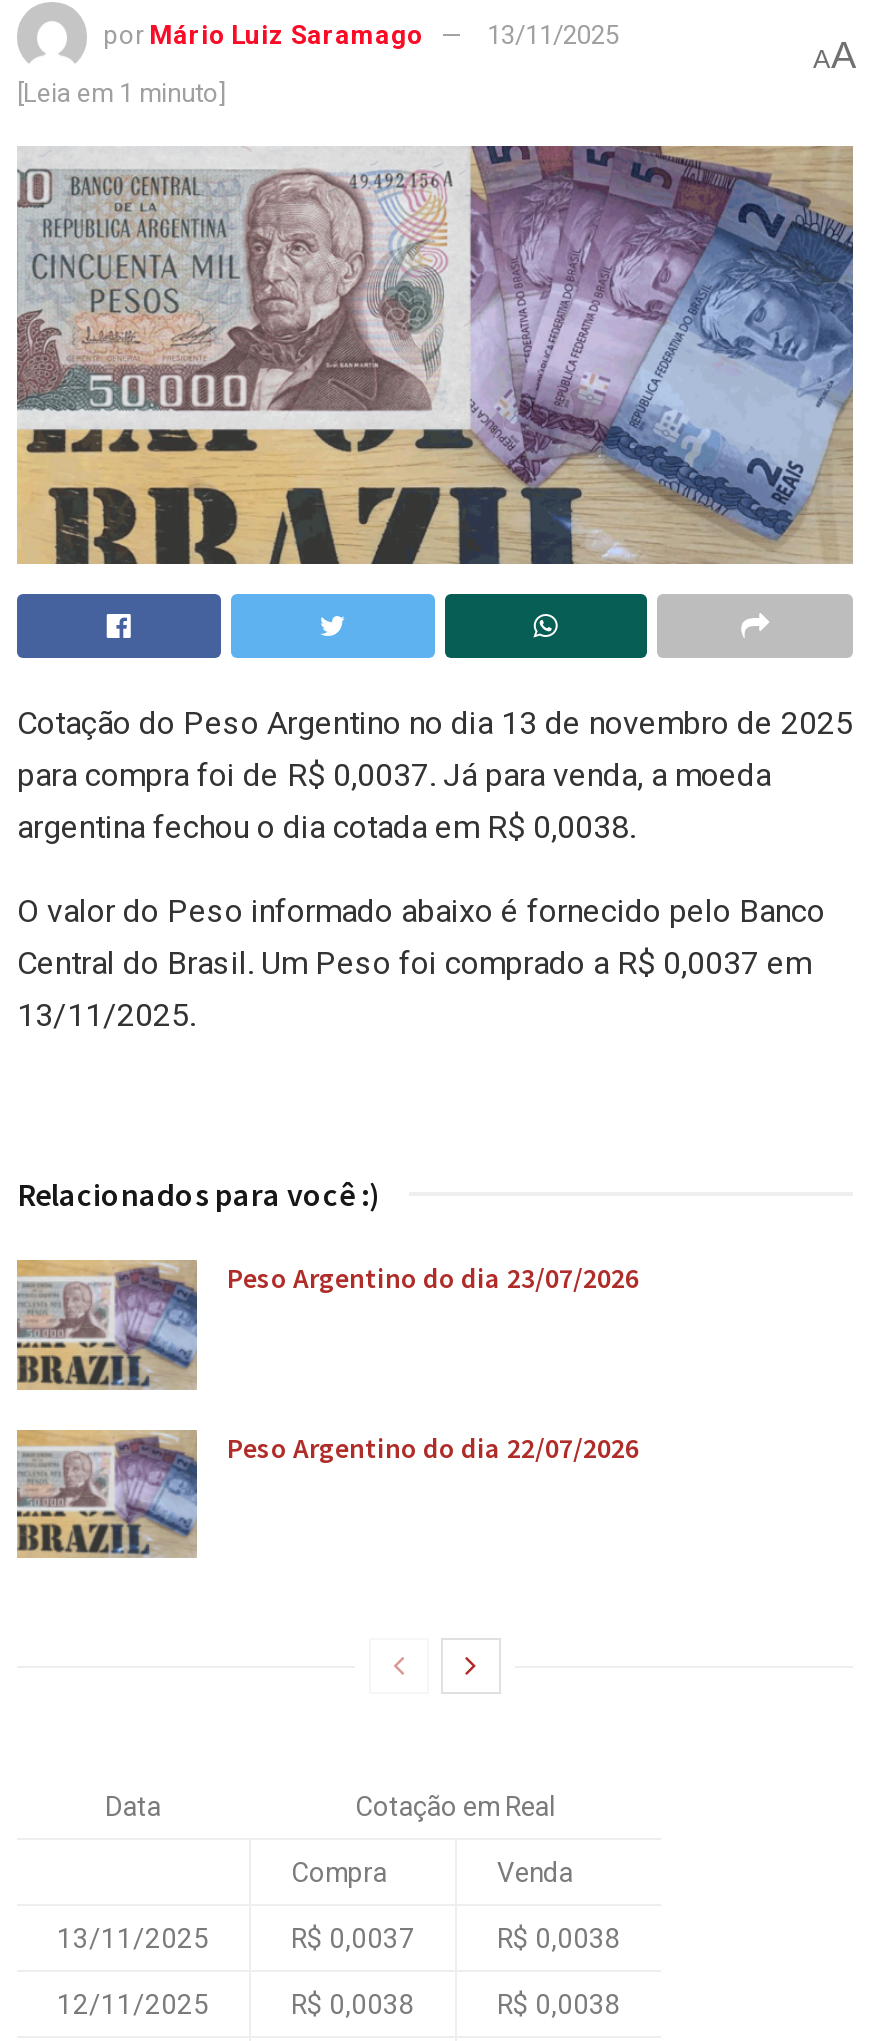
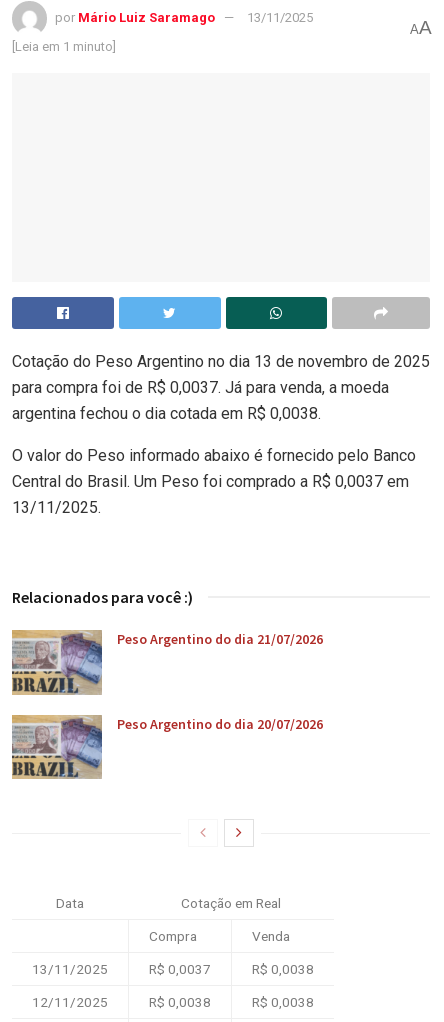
- [image]

- Peso Argentino do dia 23/07/2026
+ Peso Argentino do dia 21/07/2026

- Peso Argentino do dia 22/07/2026
+ Peso Argentino do dia 20/07/2026
